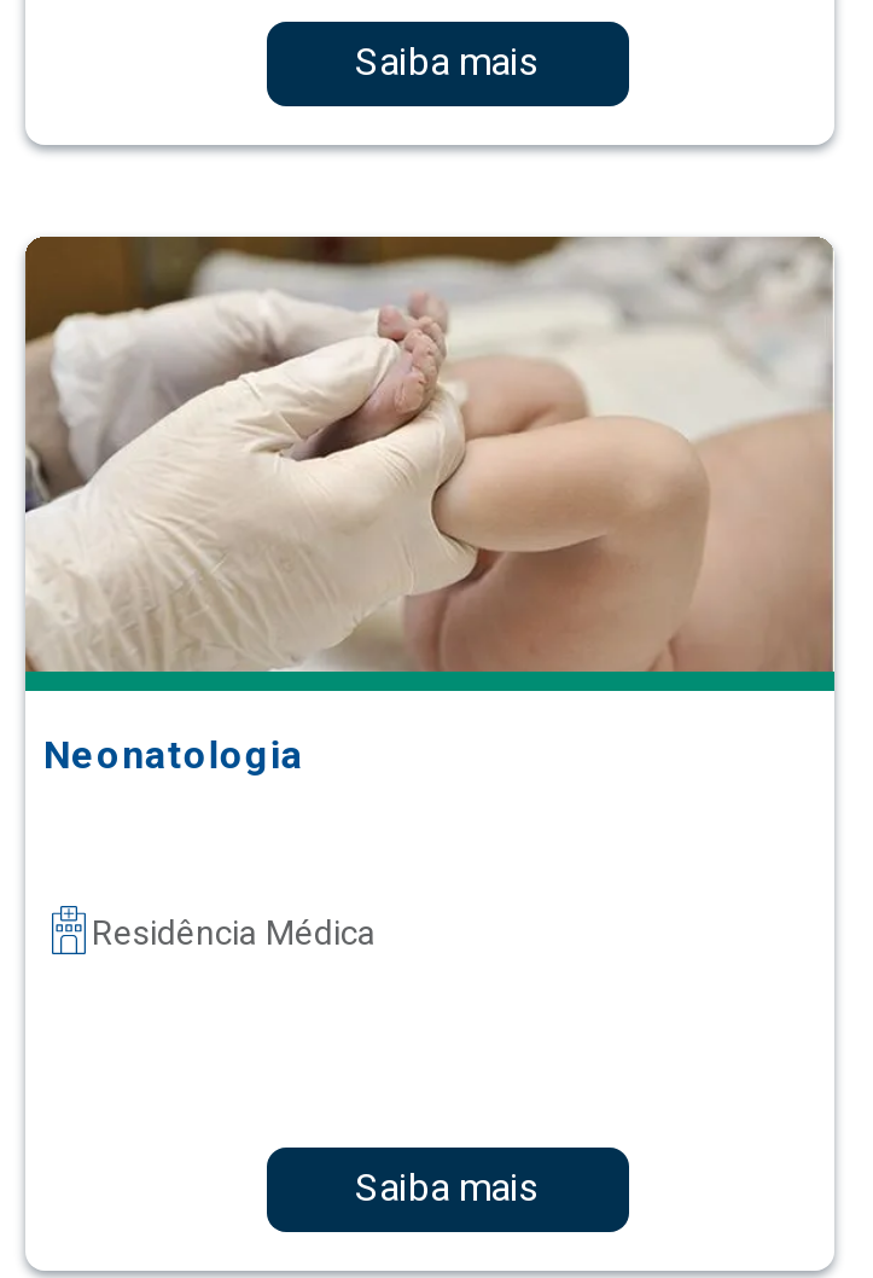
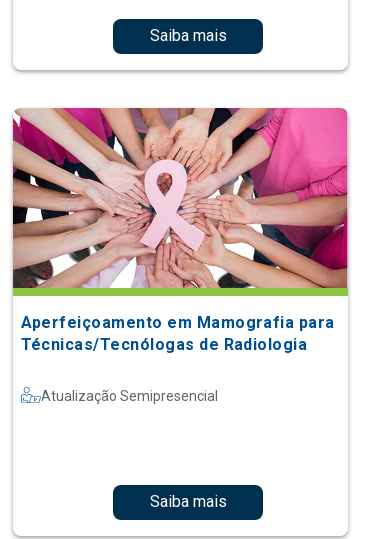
- [image]
- Neonatologia
+ [image]
+ Aperfeiçoamento em Mamografia para
+ Técnicas/Tecnólogas de Radiologia

- Residência Médica
+ Atualização Semipresencial
